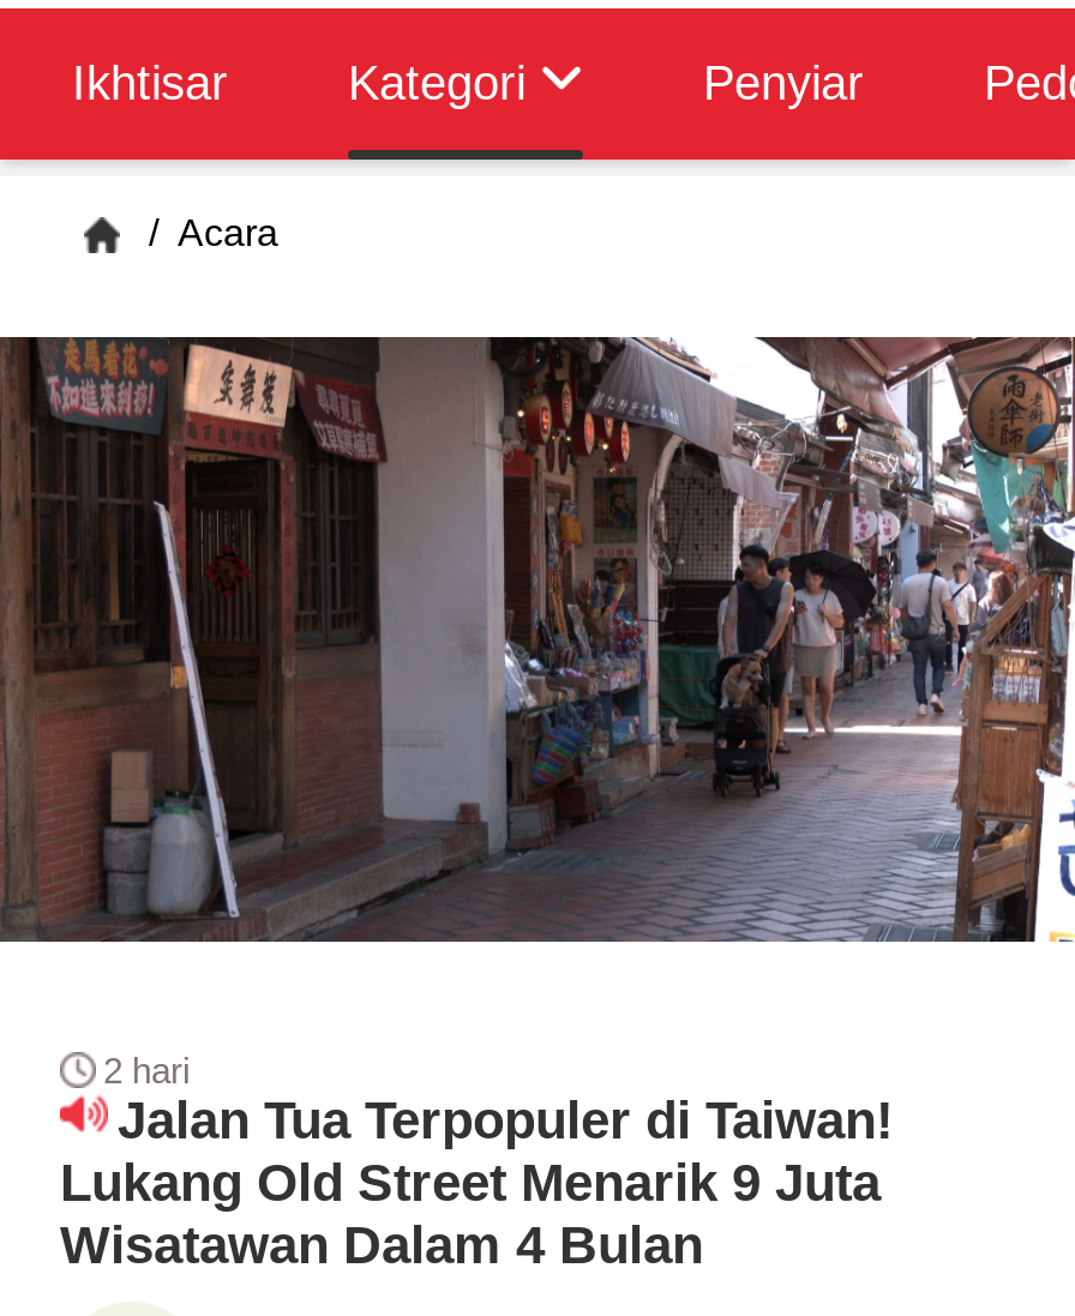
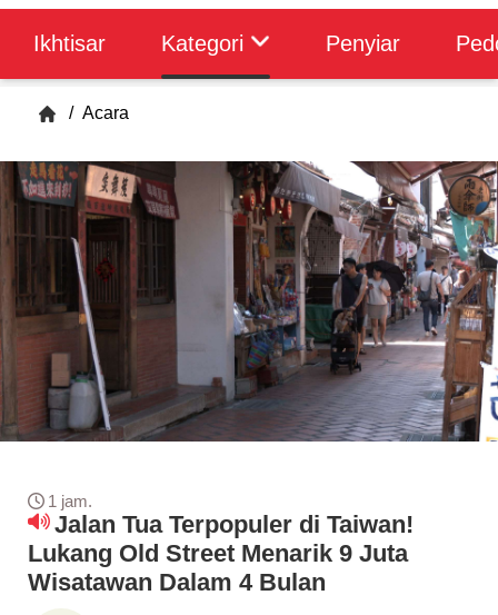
- 2 hari
+ 1 jam.
